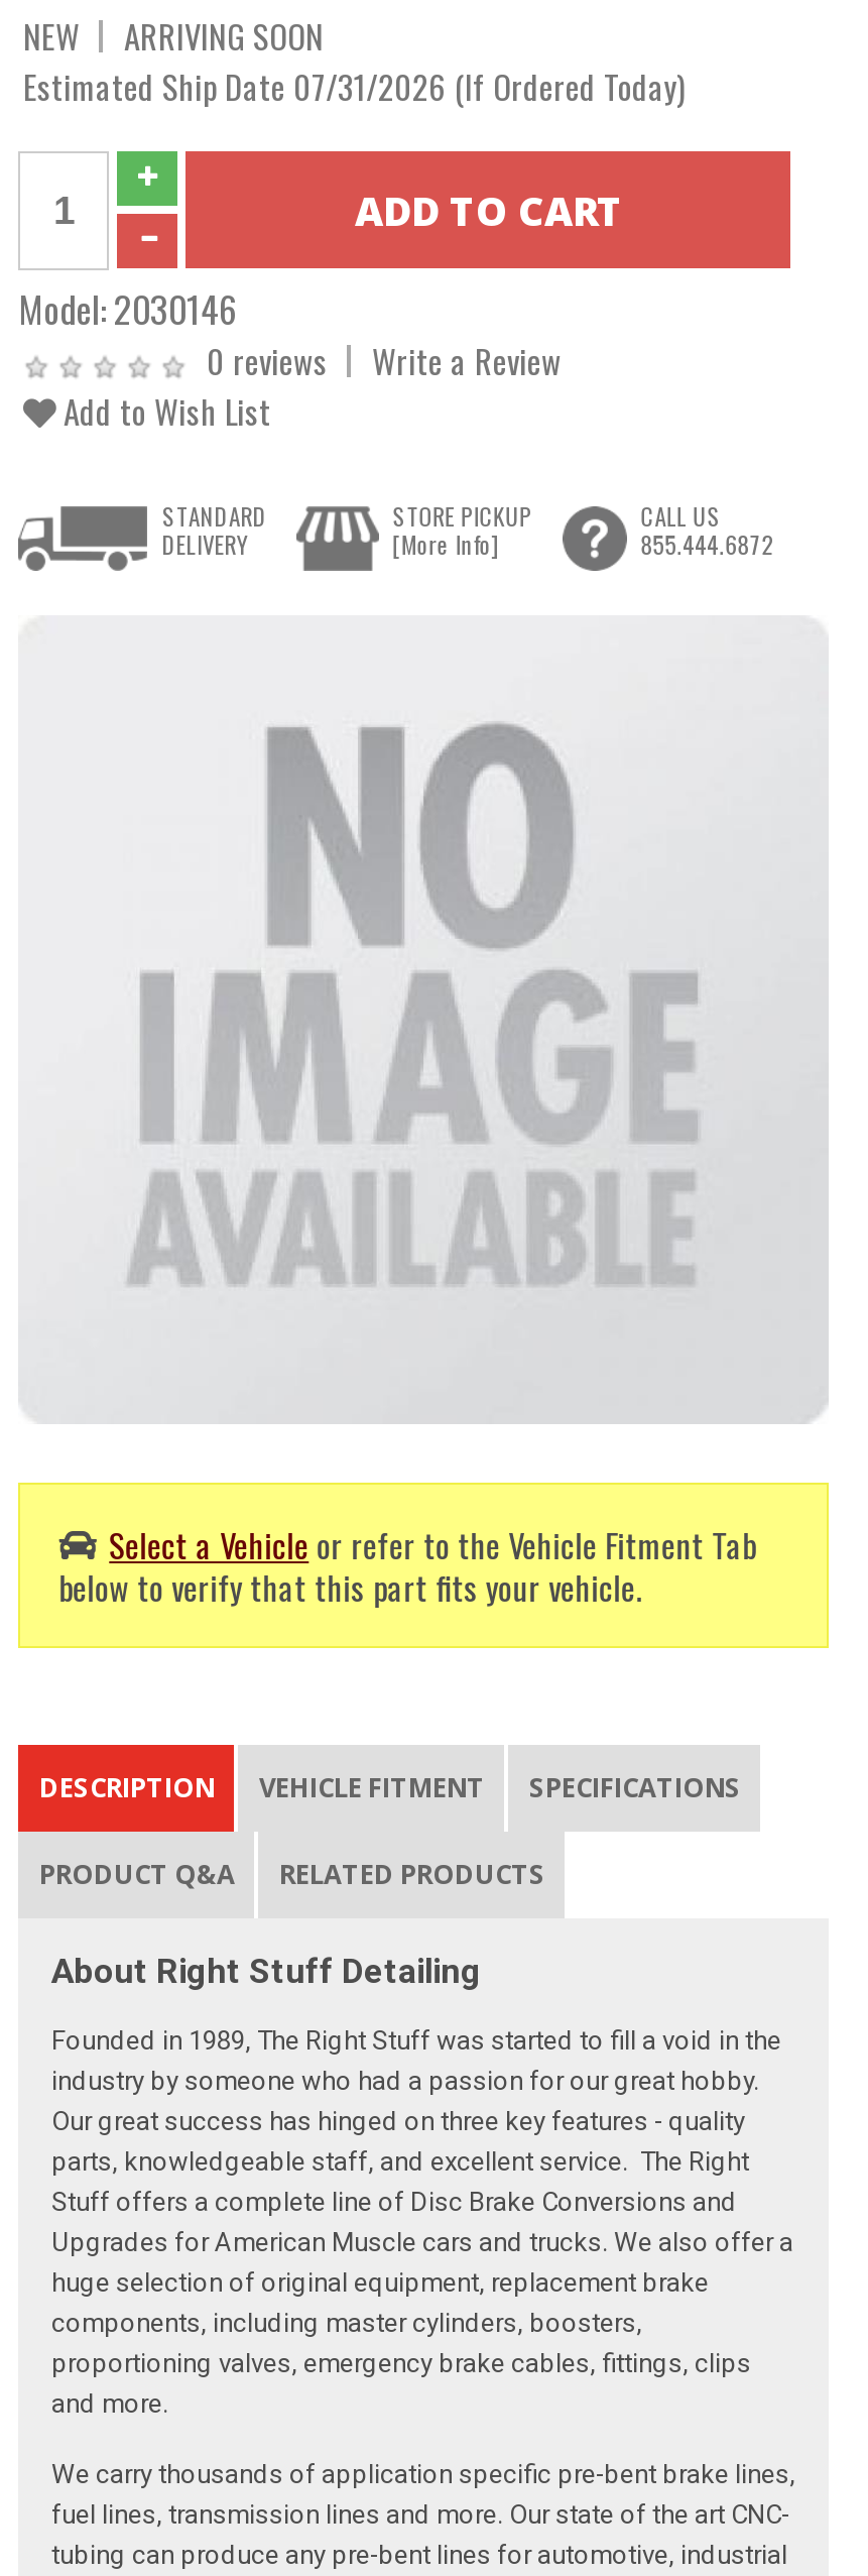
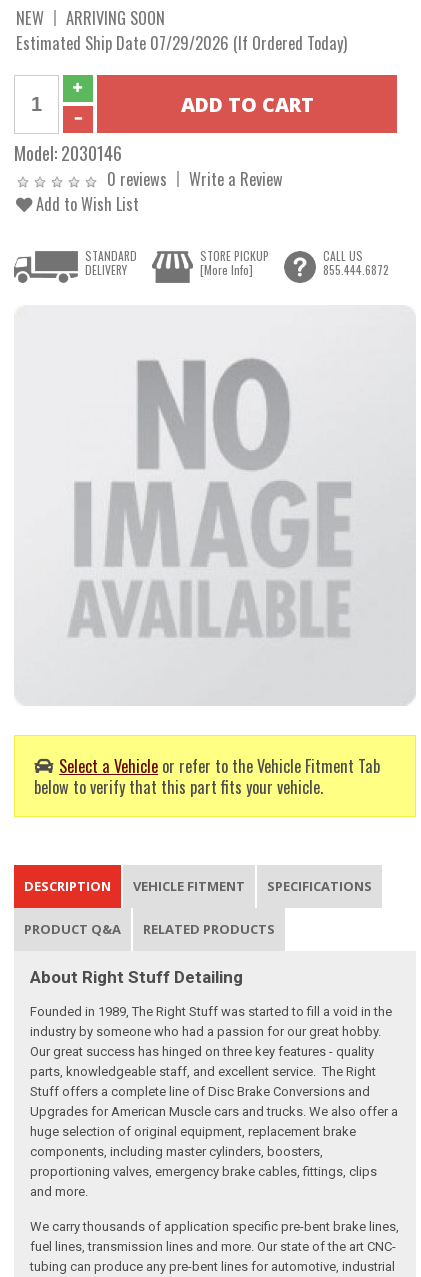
- Estimated Ship Date 07/31/2026 (If Ordered Today)
+ Estimated Ship Date 07/29/2026 (If Ordered Today)
